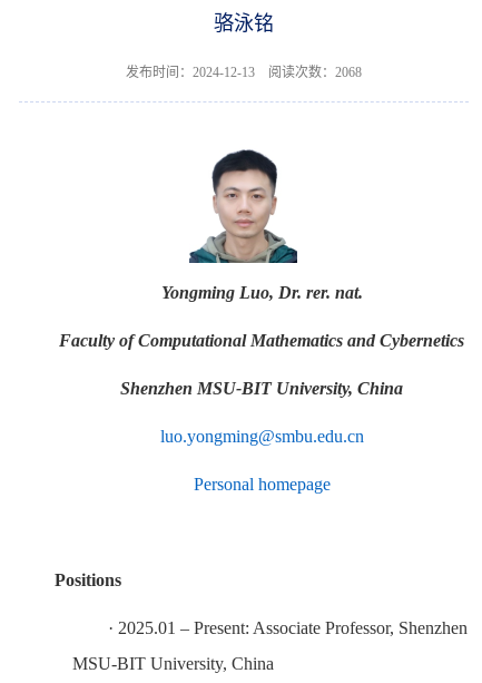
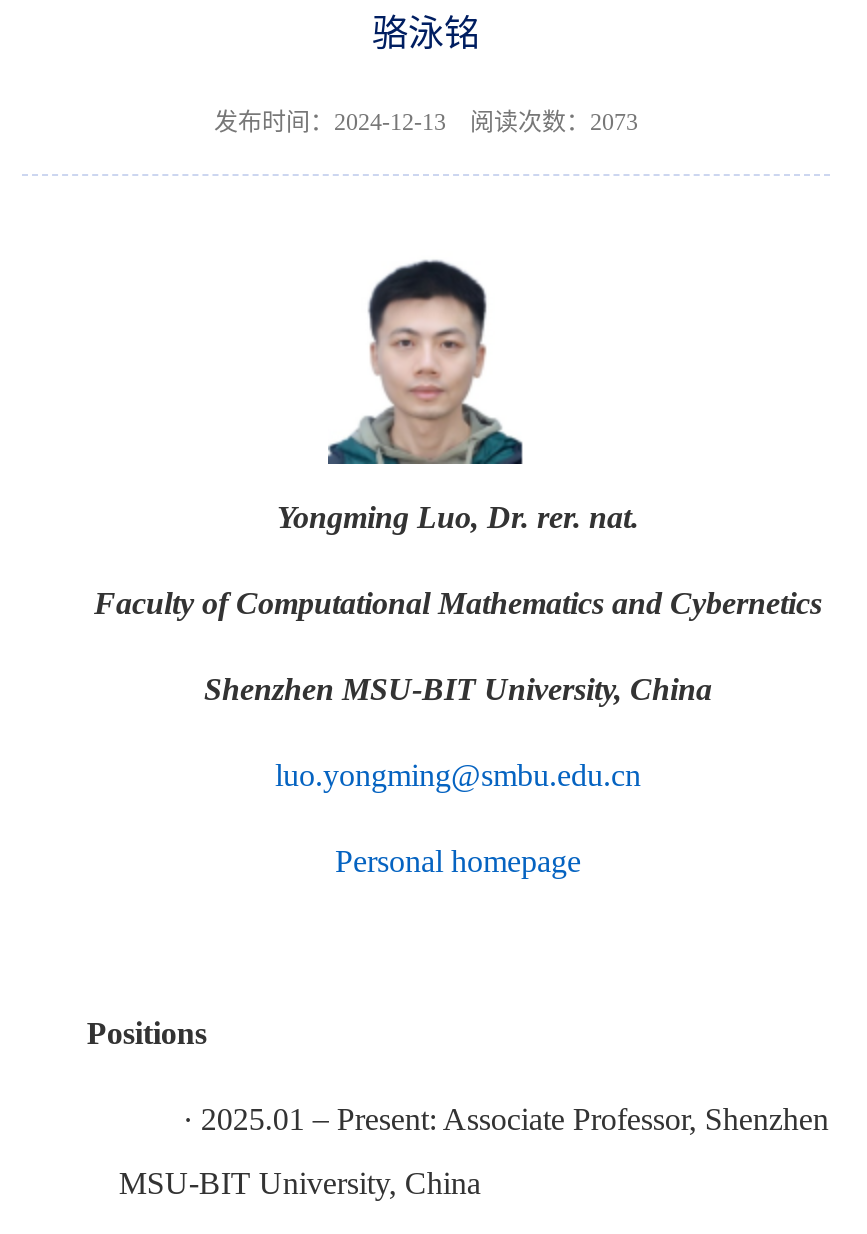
- 发布时间：2024-12-13 阅读次数：2068
+ 发布时间：2024-12-13 阅读次数：2073
